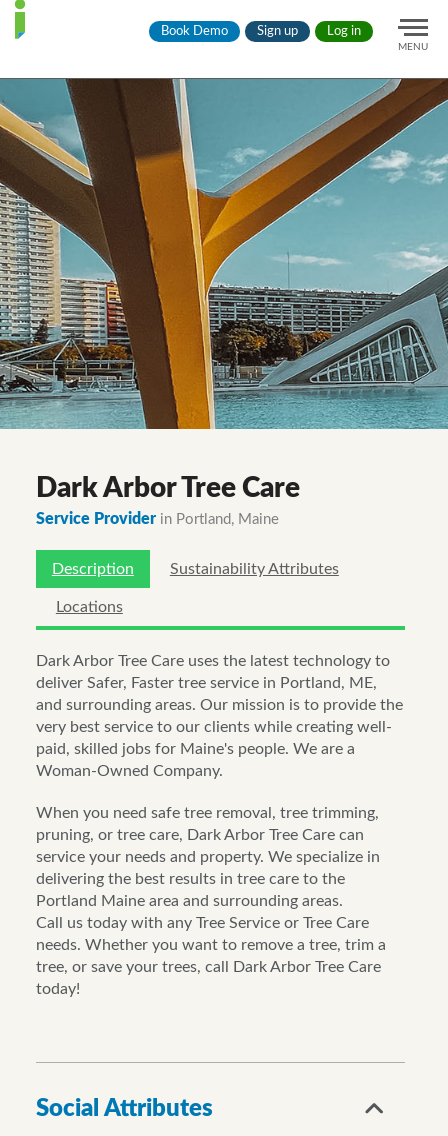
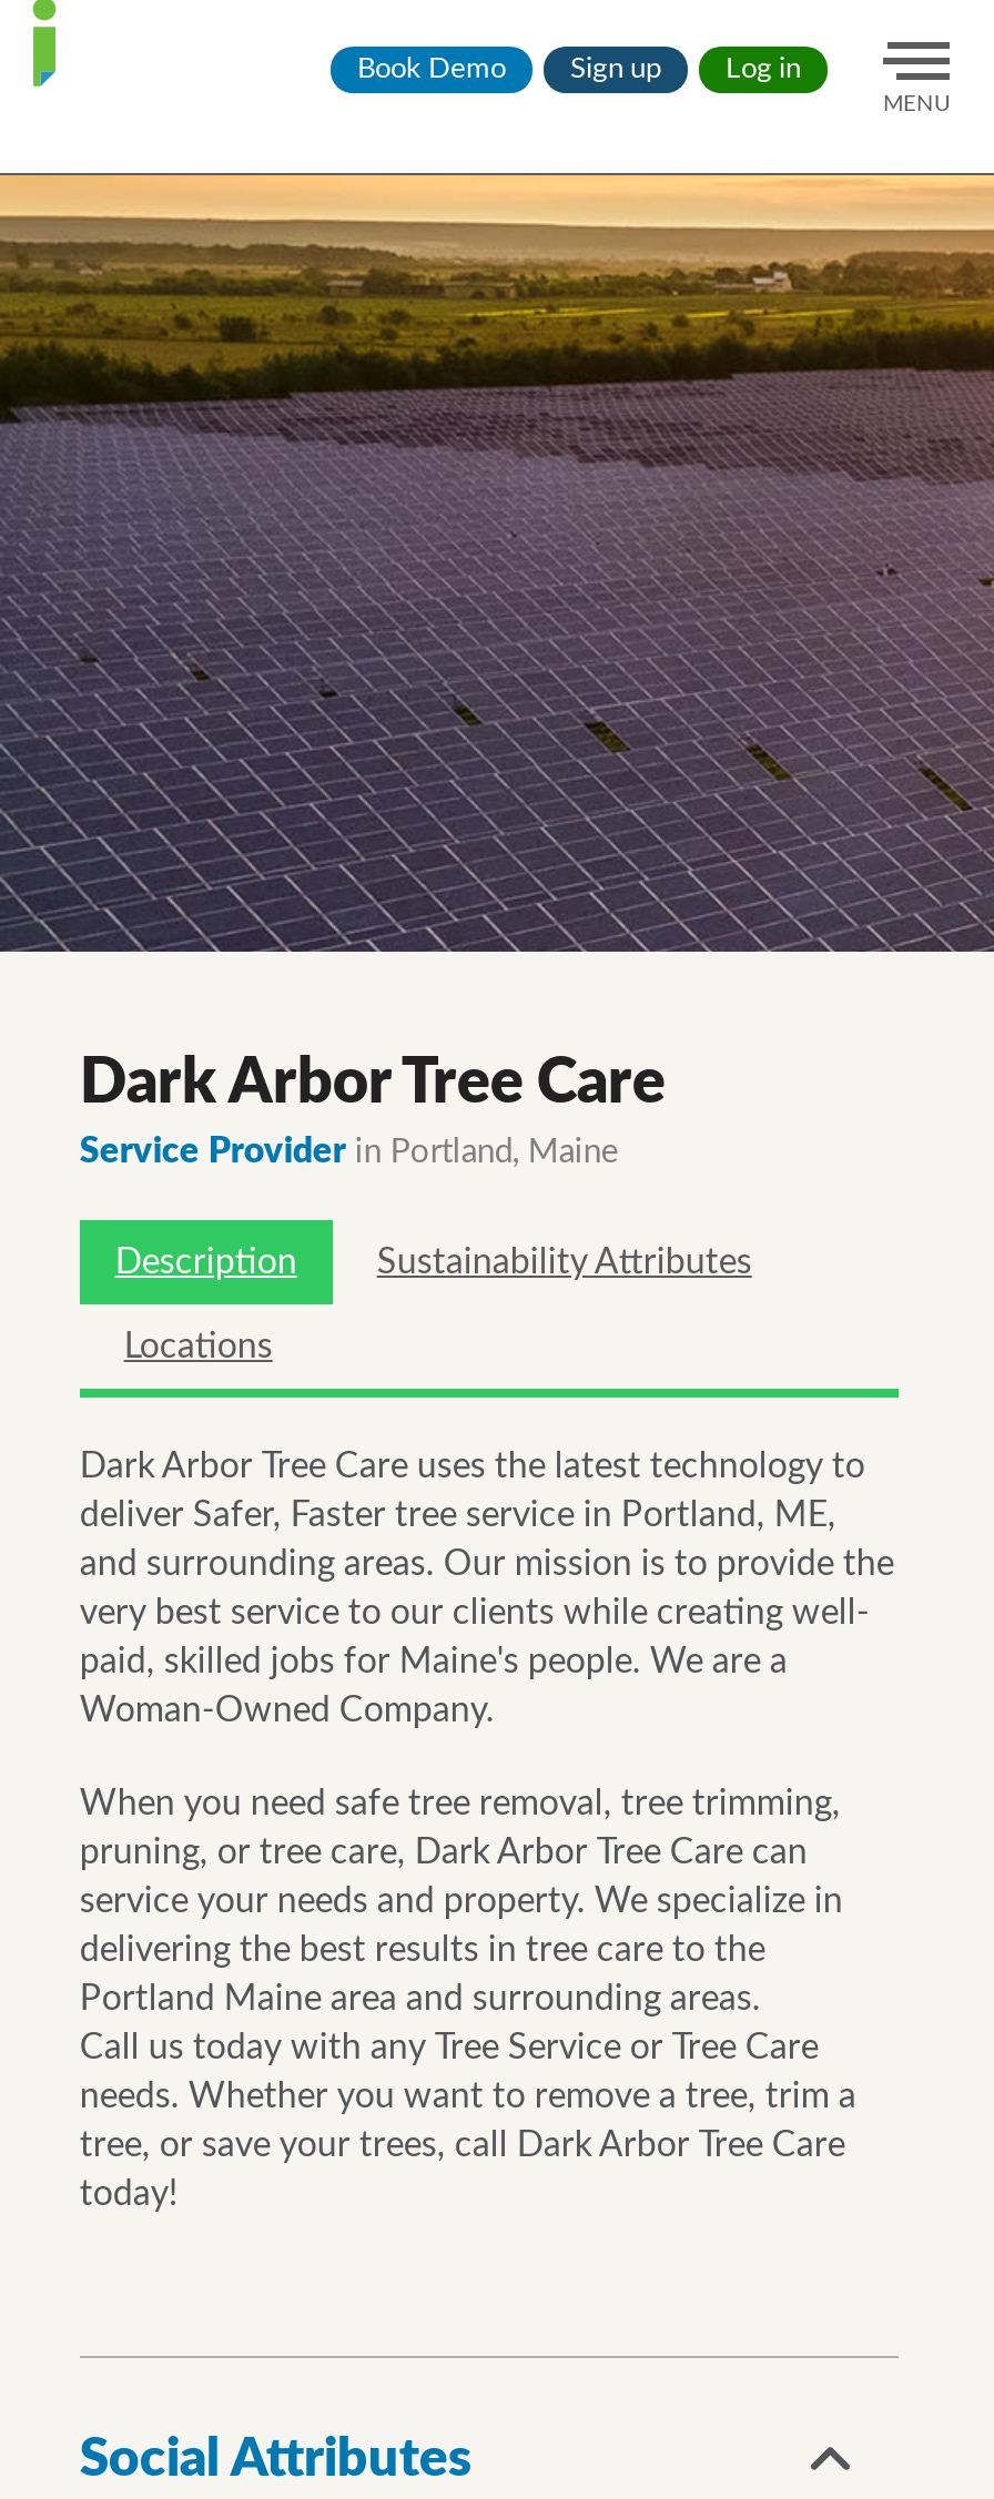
- [image]
+ [image]
